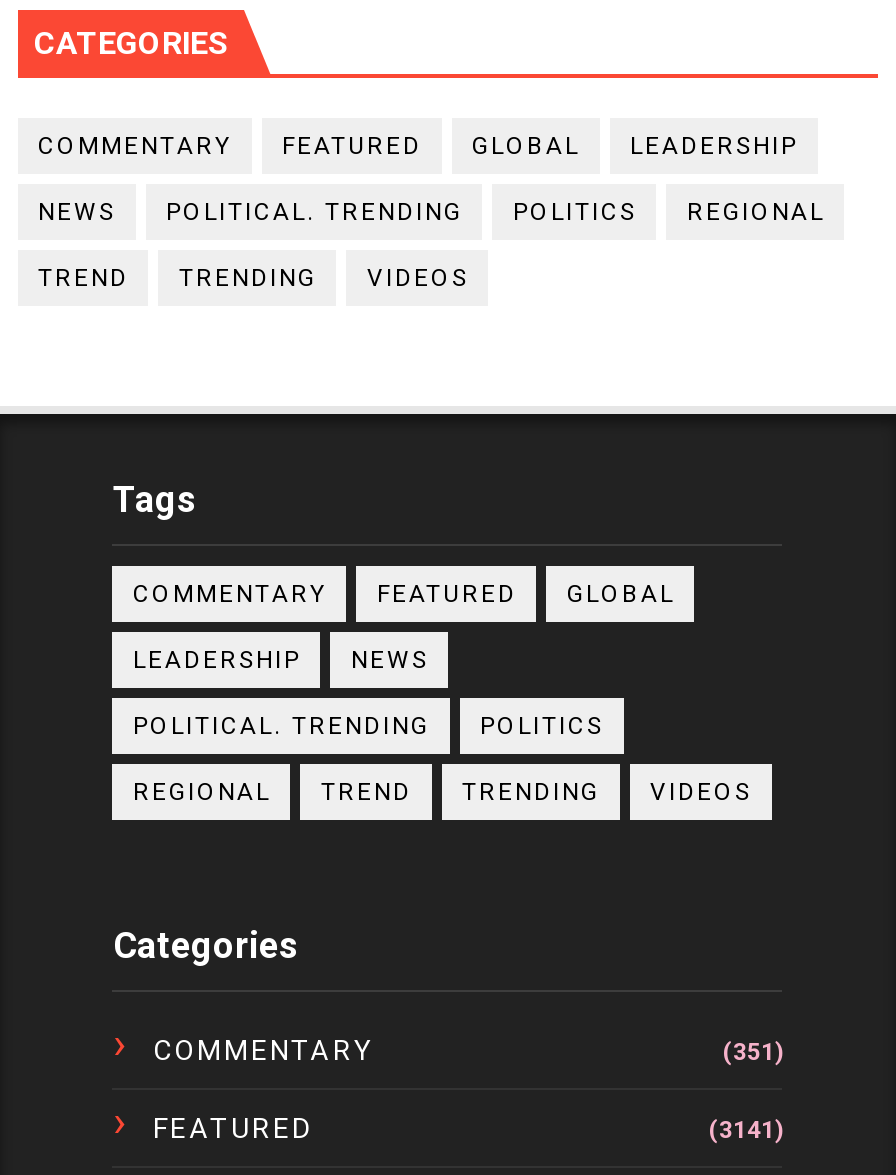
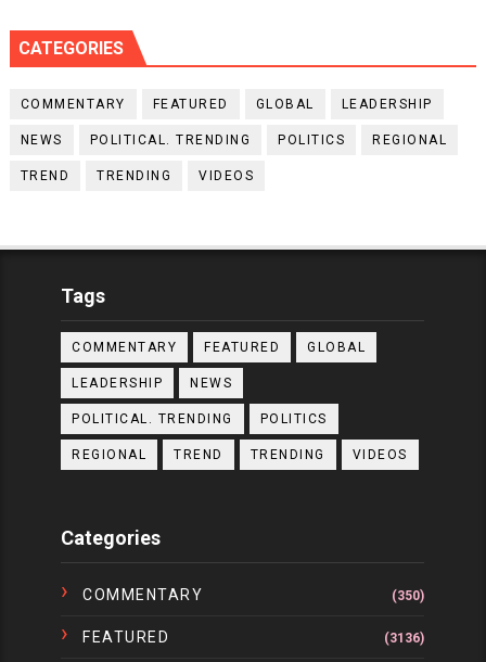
- (351)
+ (350)

- (3141)
+ (3136)
